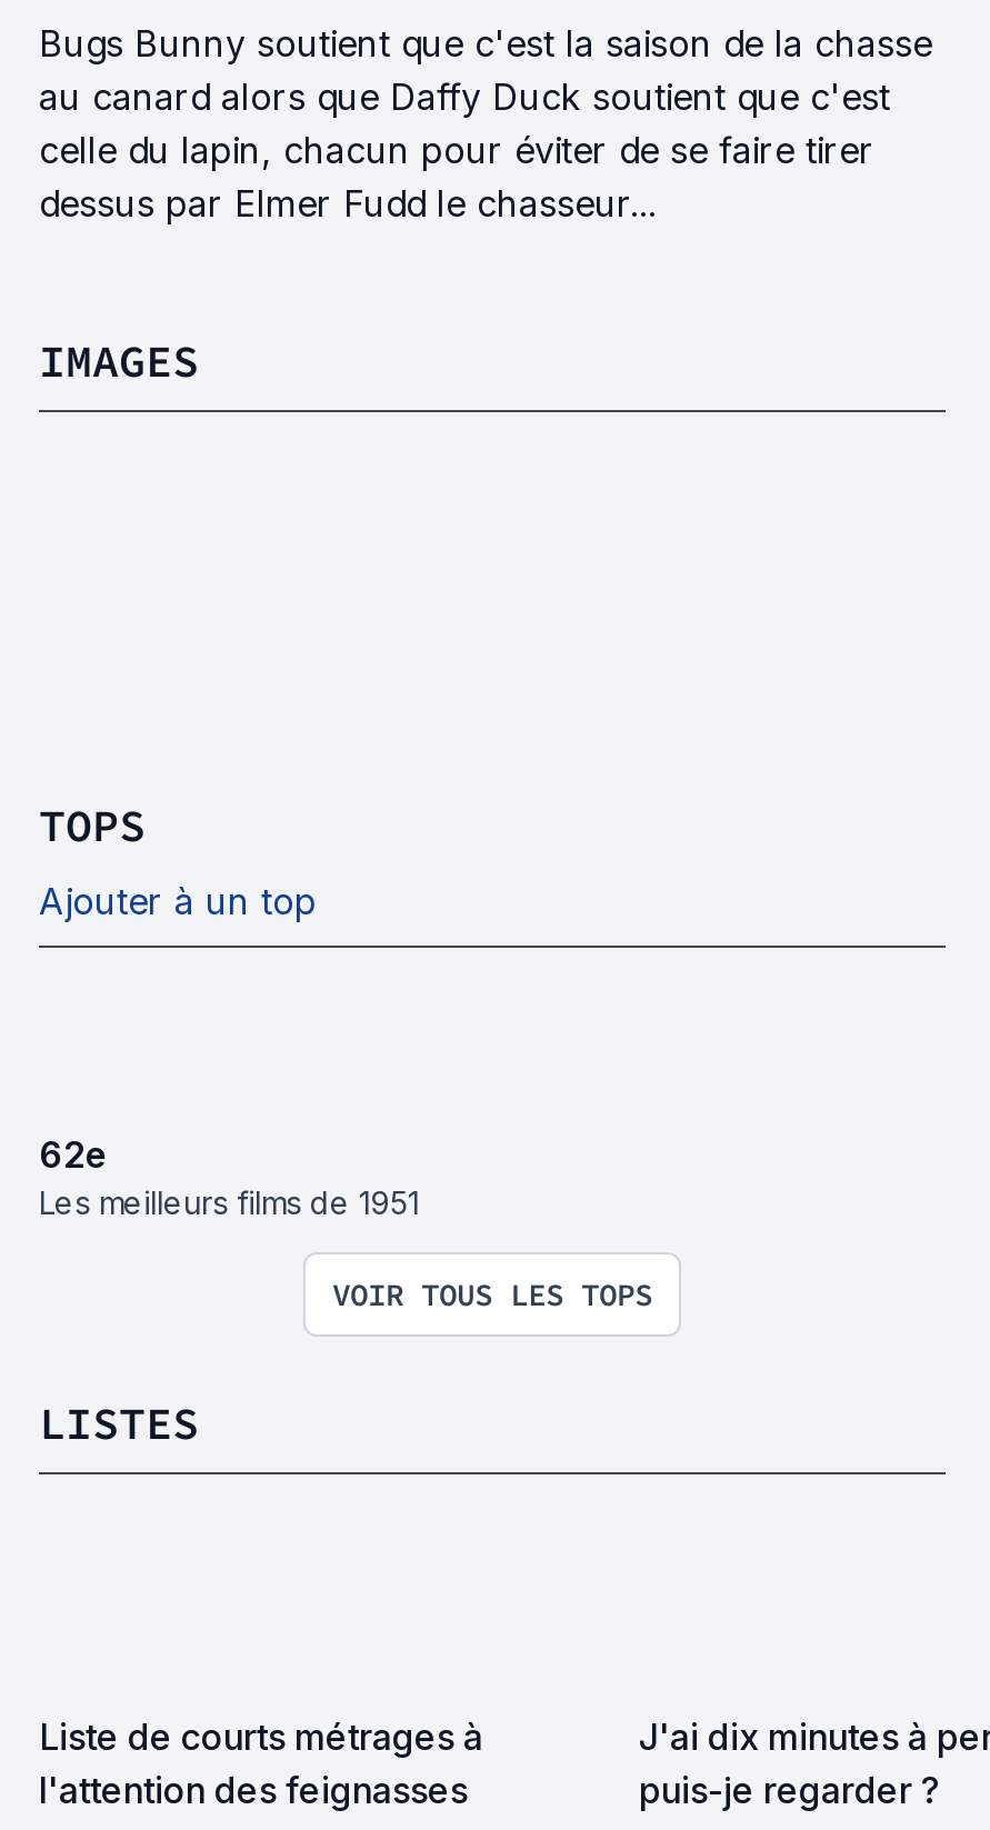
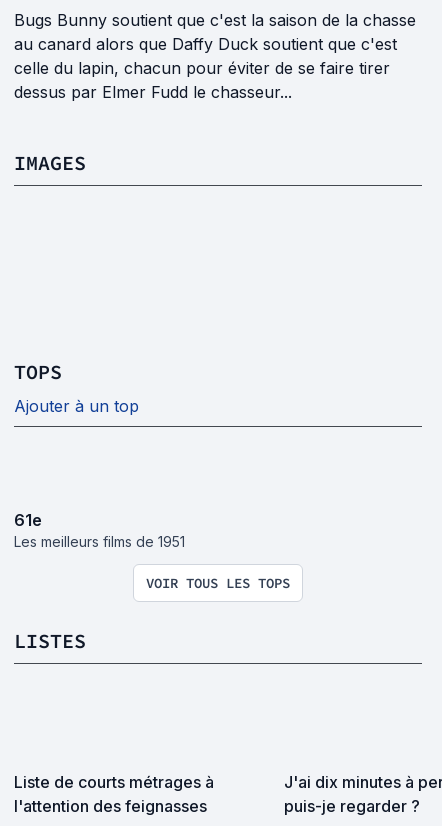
- 62e
+ 61e
